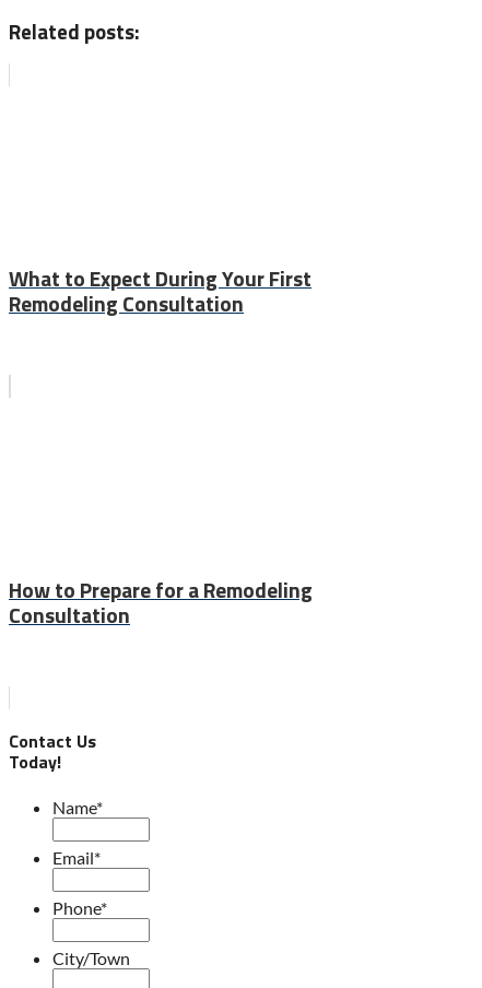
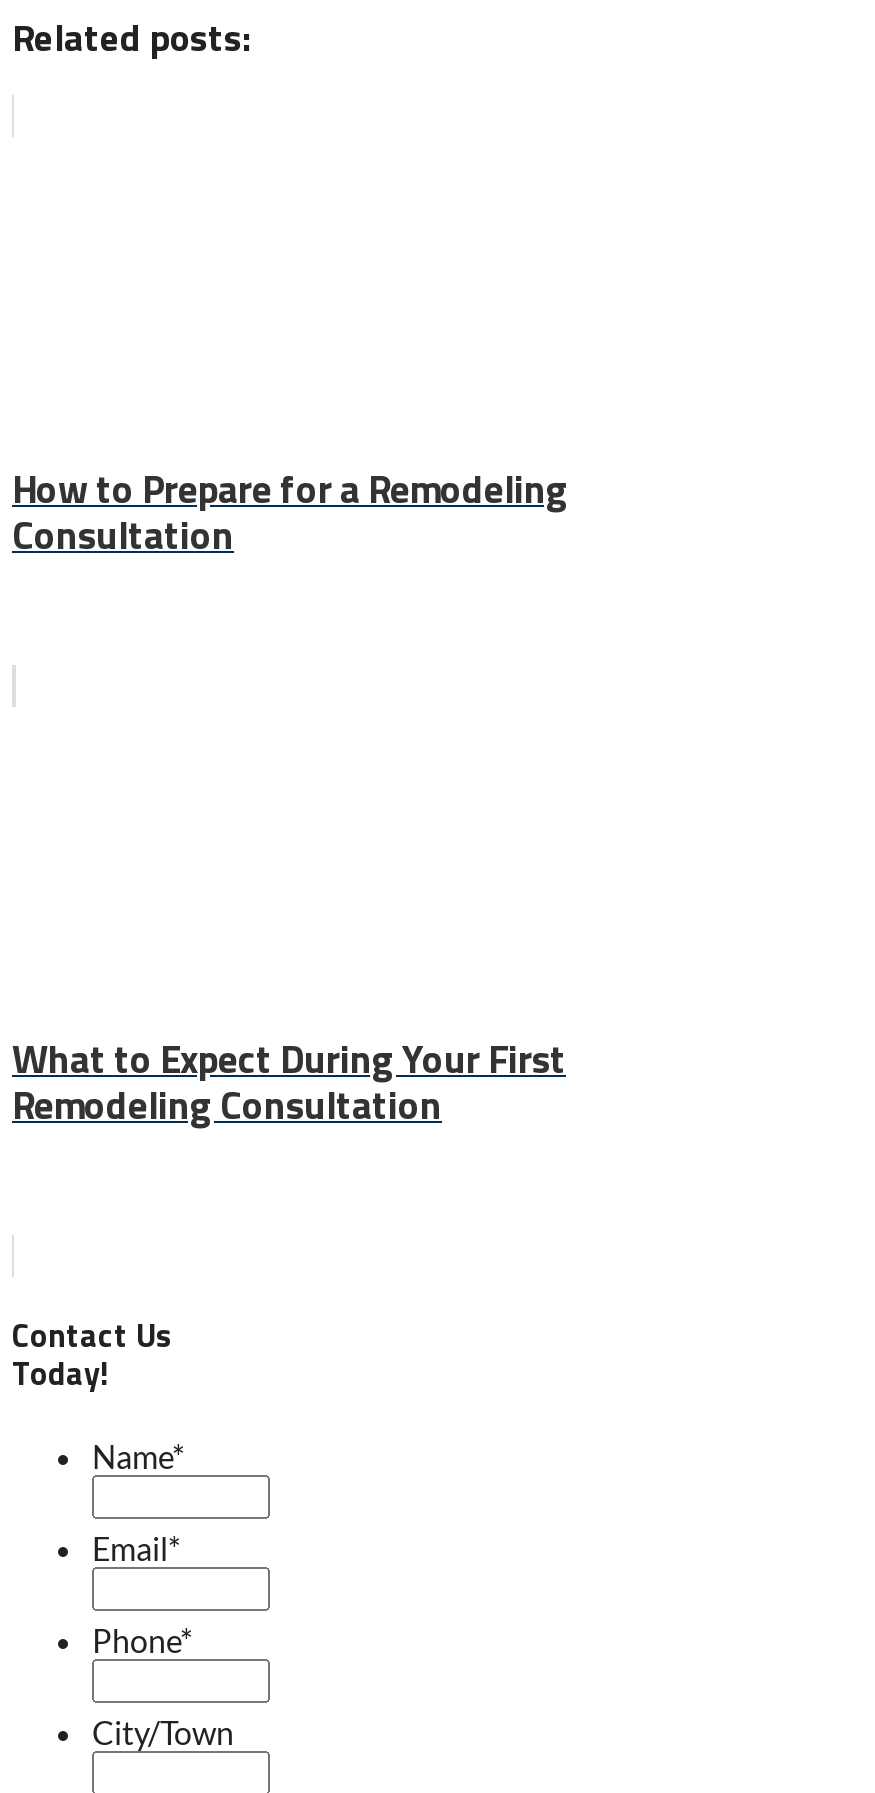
moved down: What to Expect During Your First | Remodeling Consultation

moved up: How to Prepare for a Remodeling | Consultation
